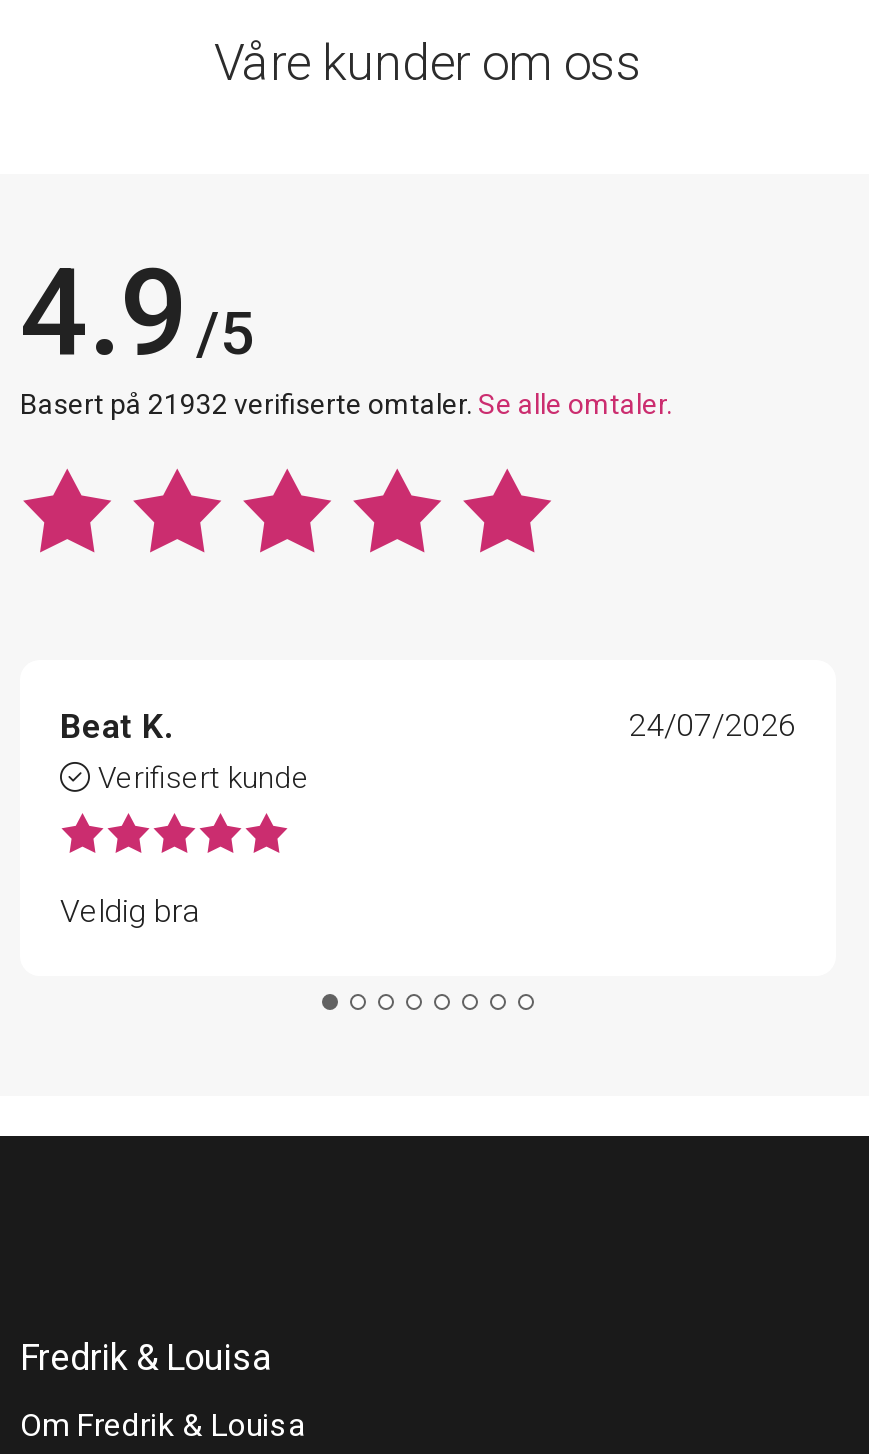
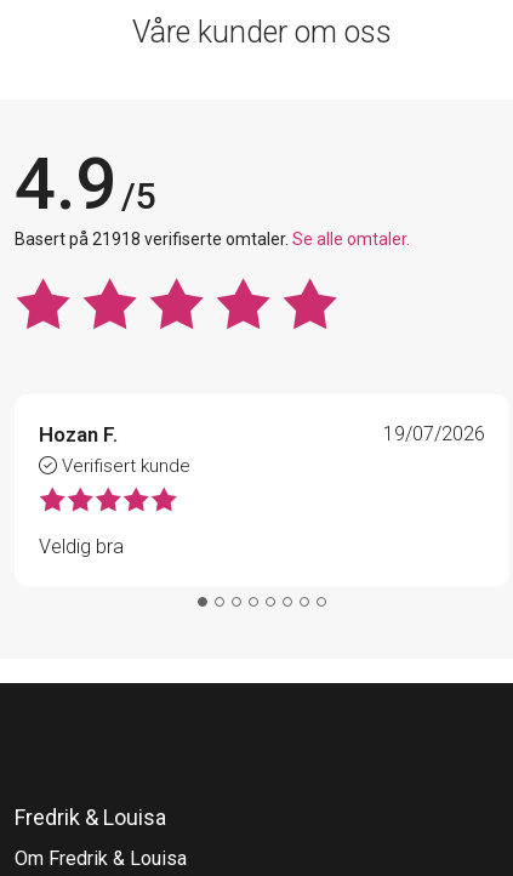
- Basert på 21932 verifiserte omtaler. Se alle omtaler.
+ Basert på 21918 verifiserte omtaler. Se alle omtaler.

- Beat K.
+ Hozan F.

- 24/07/2026
+ 19/07/2026
